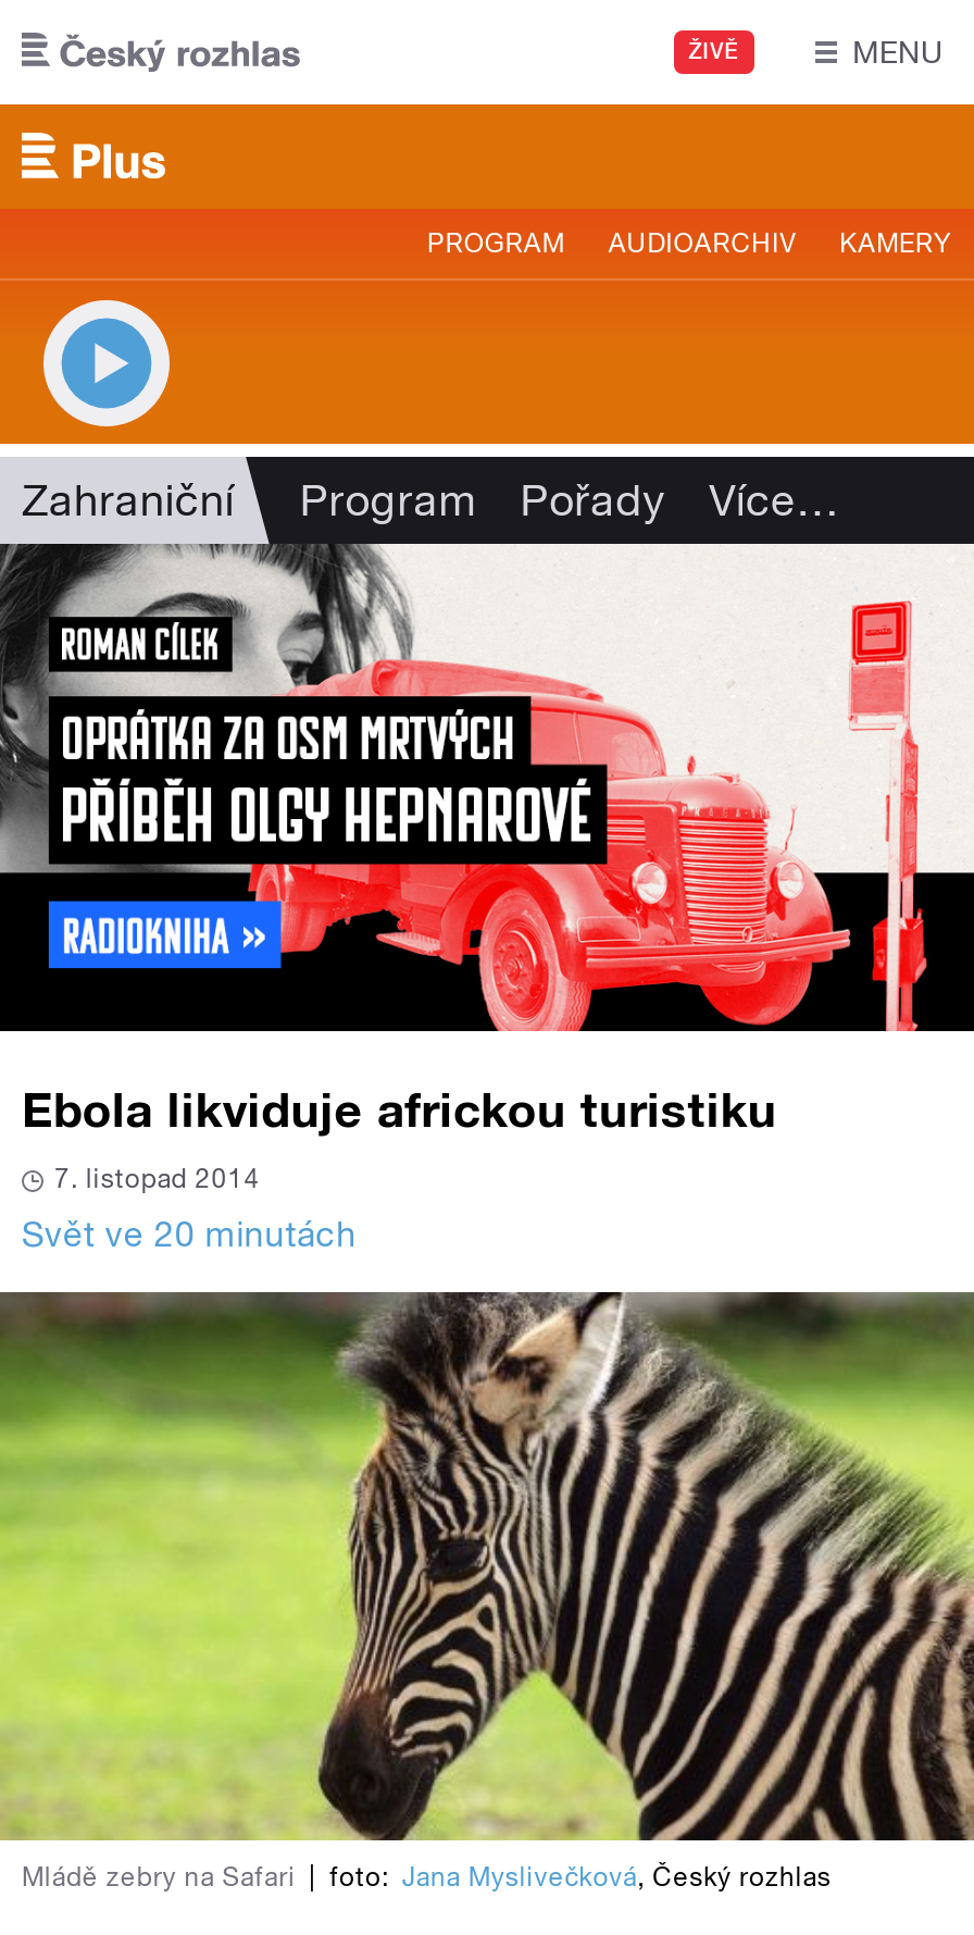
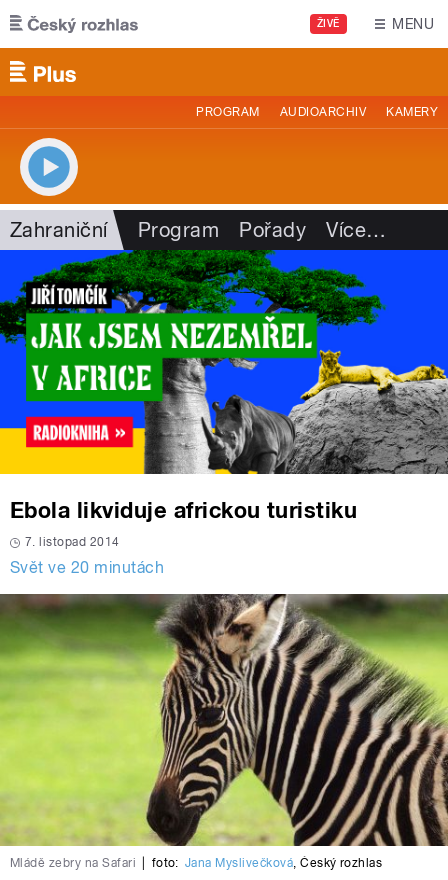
- [image]
+ [image]
